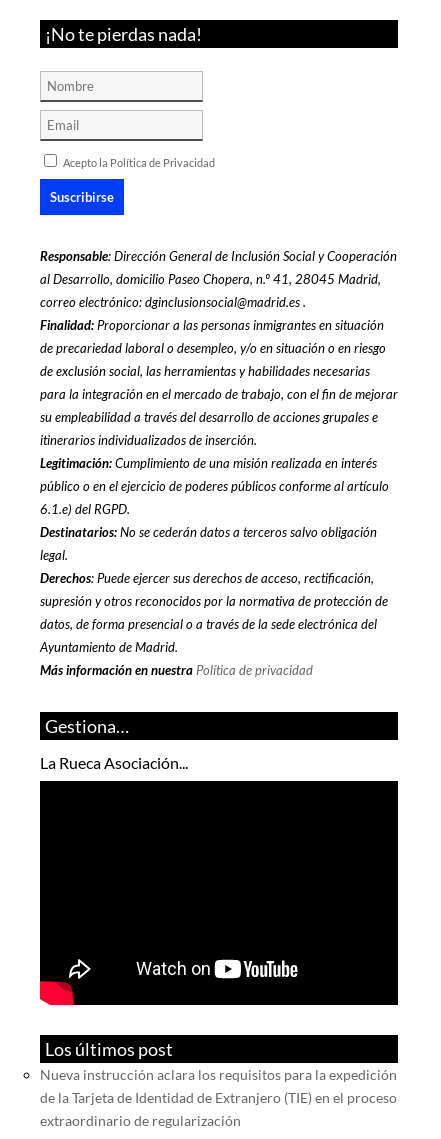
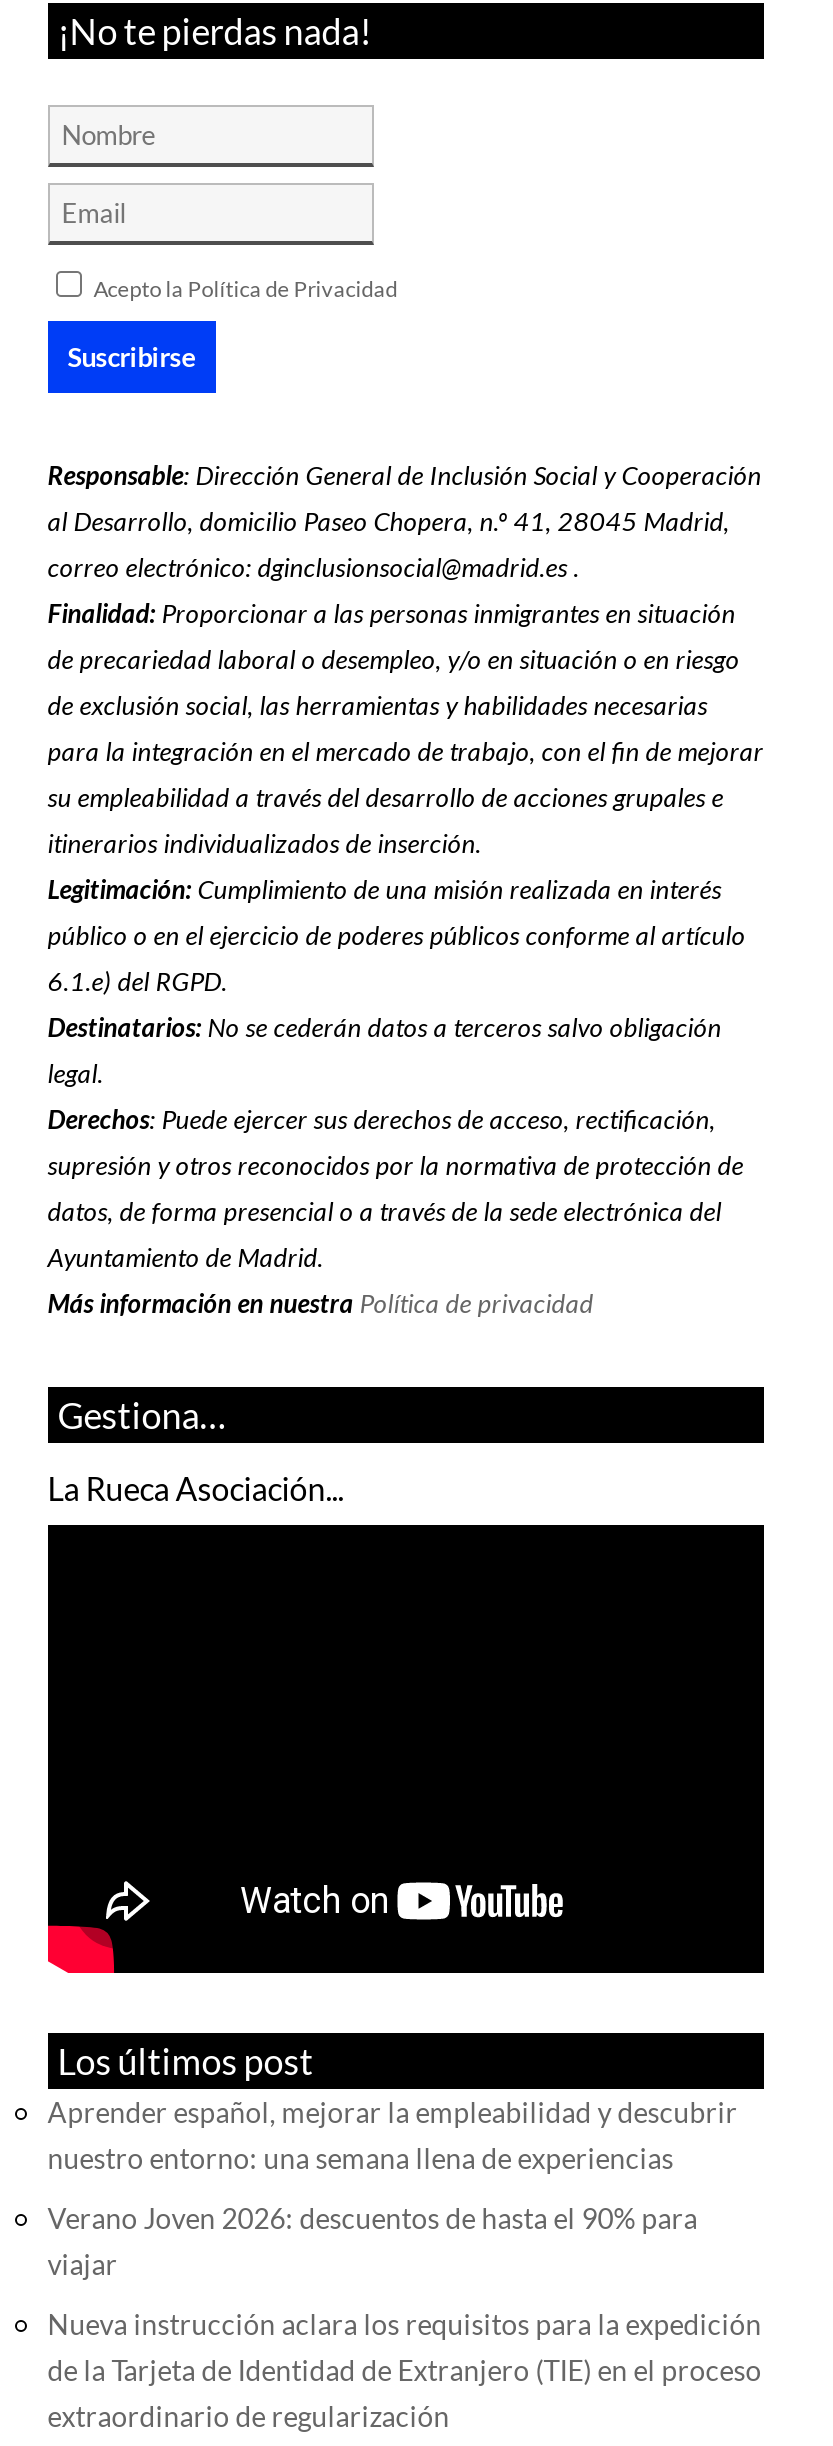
+ Aprender español, mejorar la empleabilidad y descubrir
+ nuestro entorno: una semana llena de experiencias
+ Verano Joven 2026: descuentos de hasta el 90% para
+ viajar
